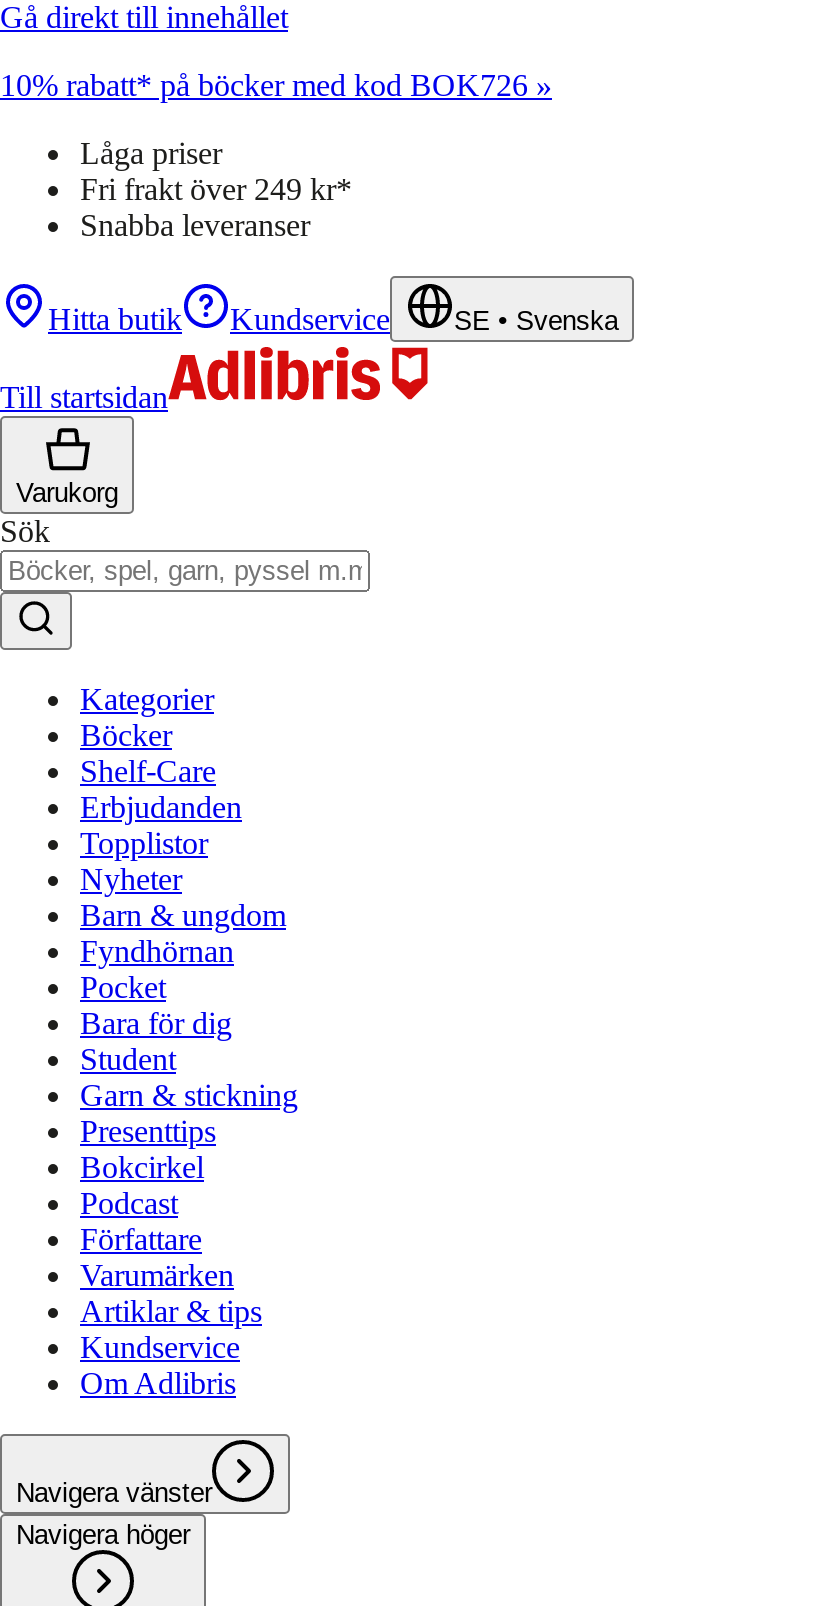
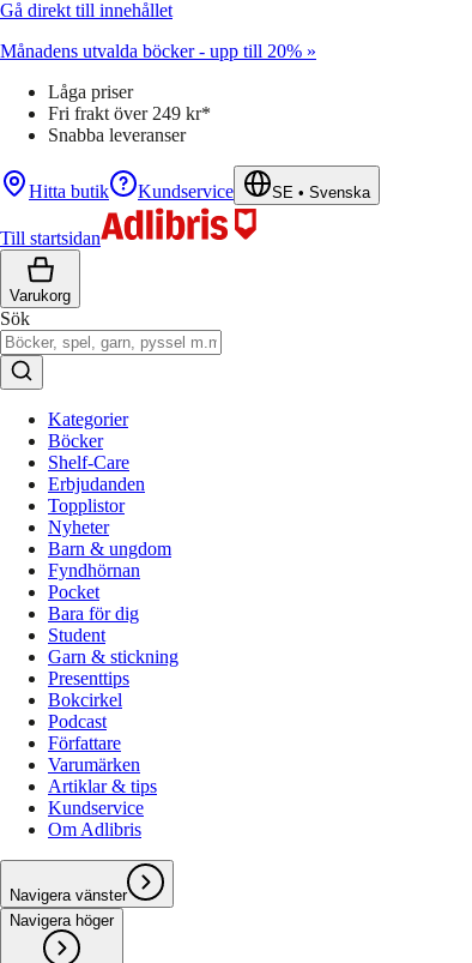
- 10% rabatt* på böcker med kod BOK726 »
+ Månadens utvalda böcker - upp till 20% »
